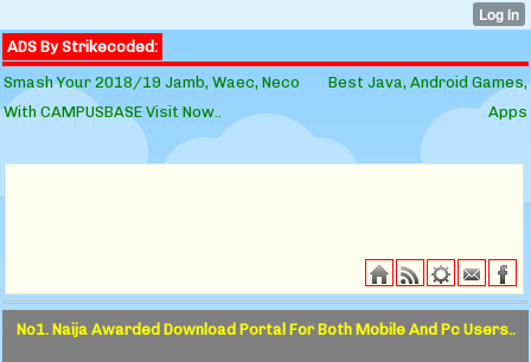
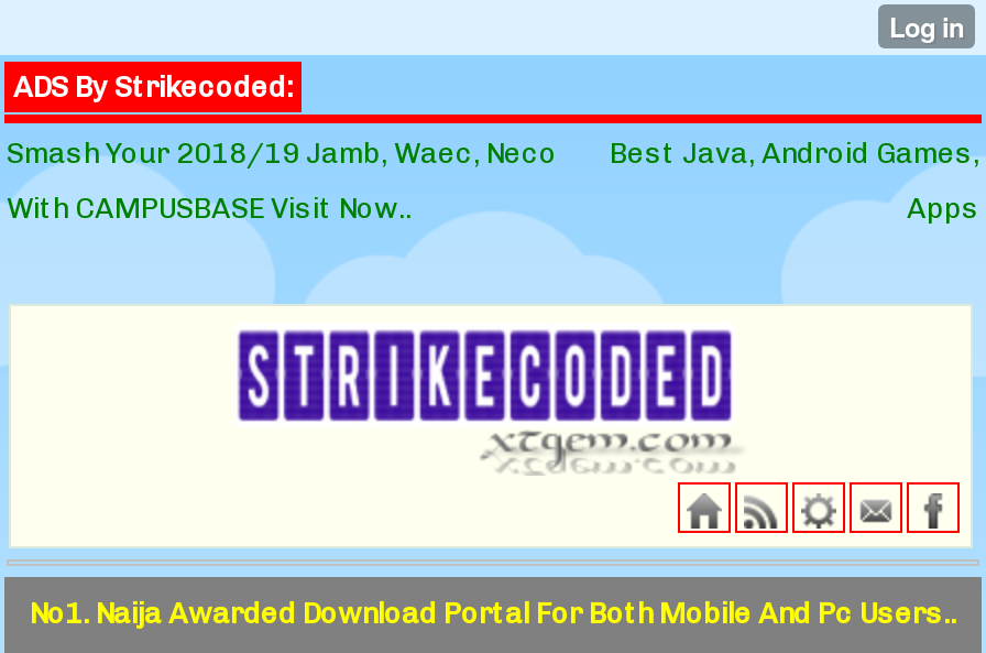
+ [image]
